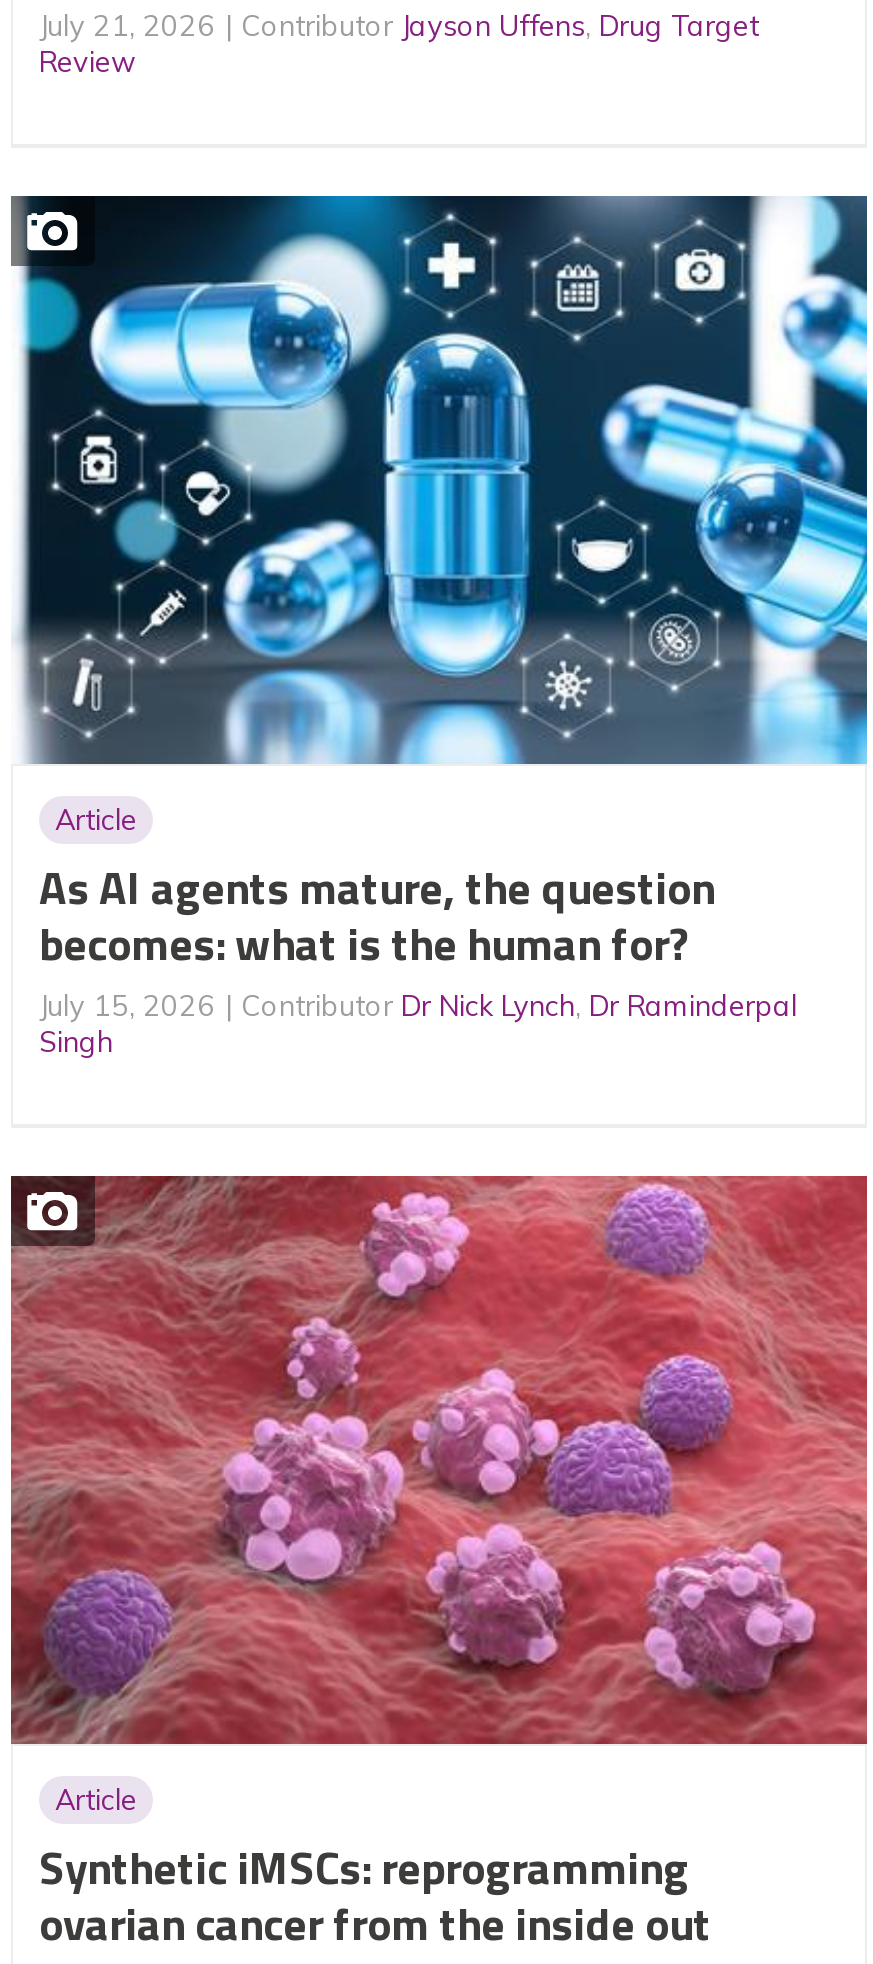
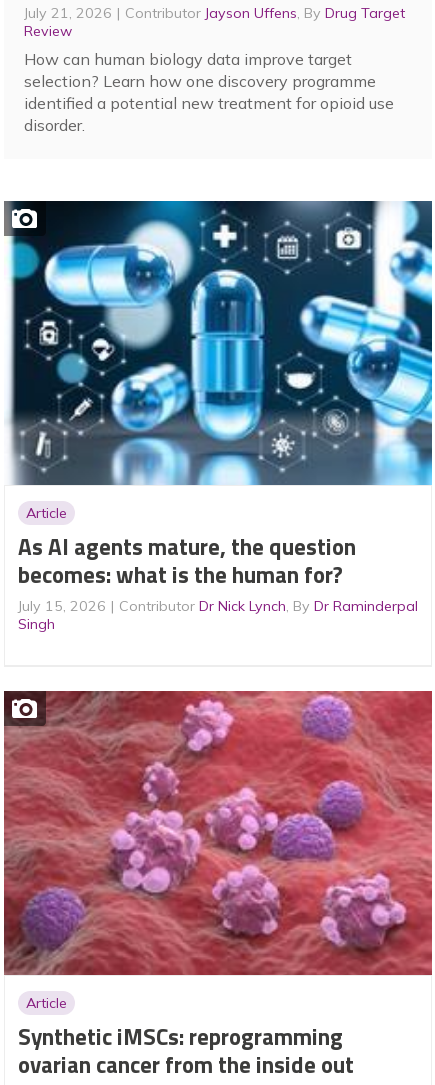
- Contributor Jayson Uffens, Drug Target
+ Contributor Jayson Uffens, By Drug Target

+ How can human biology data improve target
+ selection? Learn how one discovery programme
+ identified a potential new treatment for opioid use
+ disorder.

- Contributor Dr Nick Lynch, Dr Raminderpal
+ Contributor Dr Nick Lynch, By Dr Raminderpal
